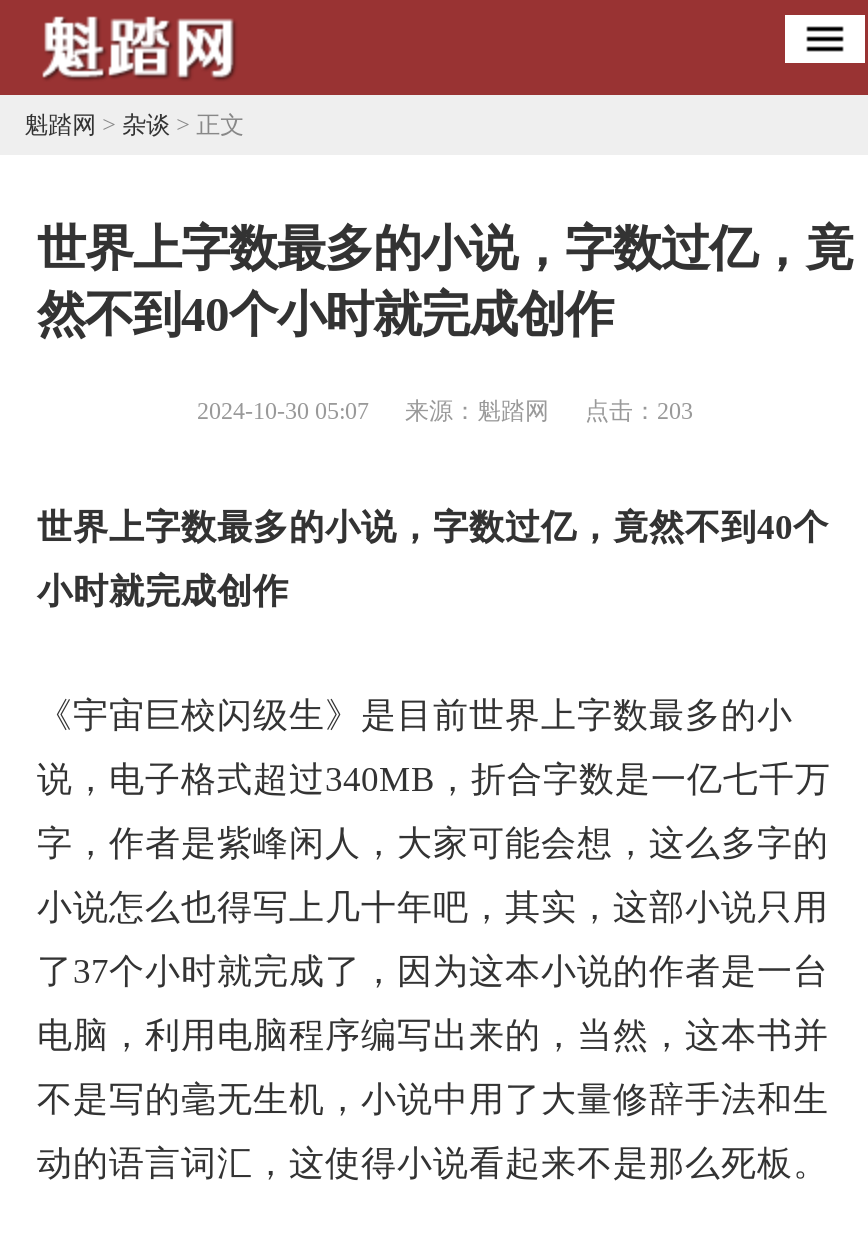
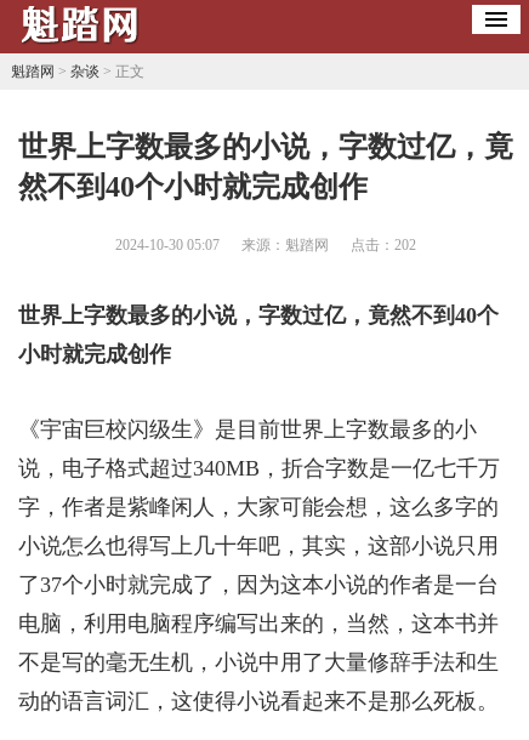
- 2024-10-30 05:07 来源：魁踏网 点击：203
+ 2024-10-30 05:07 来源：魁踏网 点击：202
